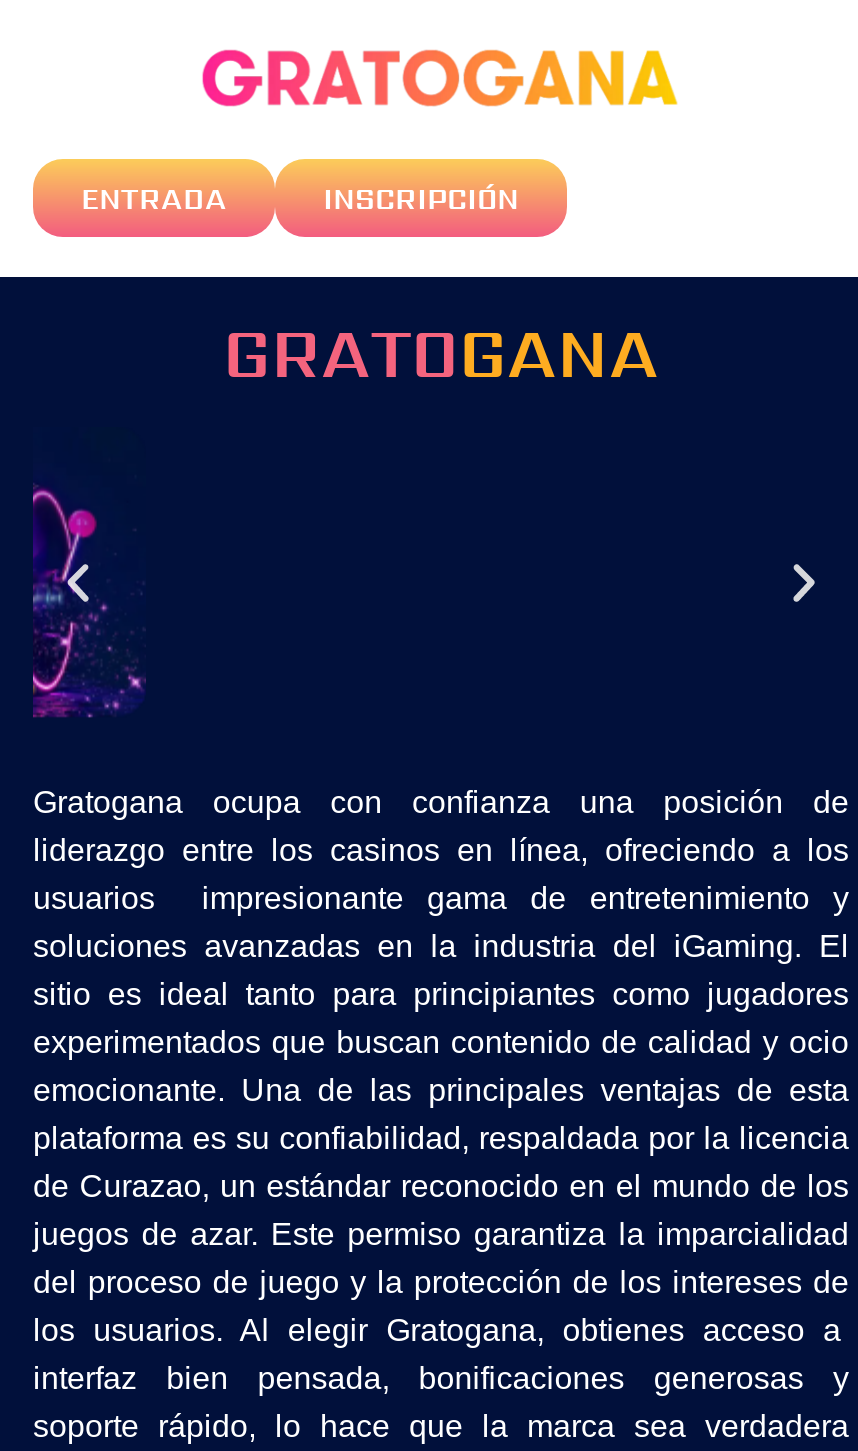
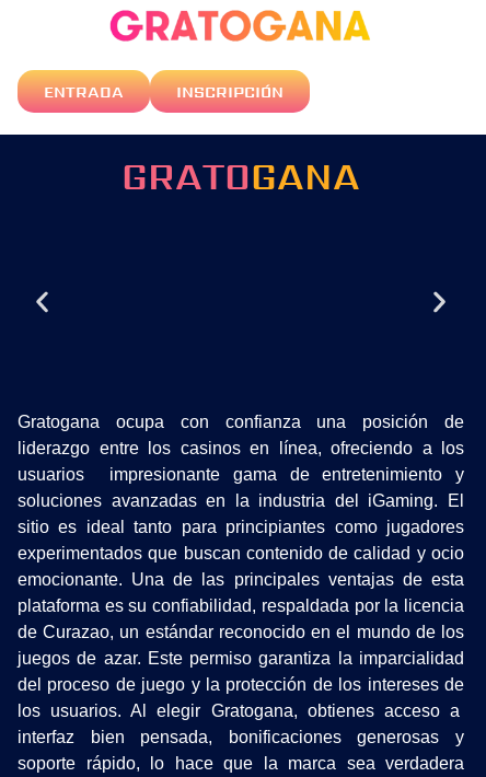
- [image]
